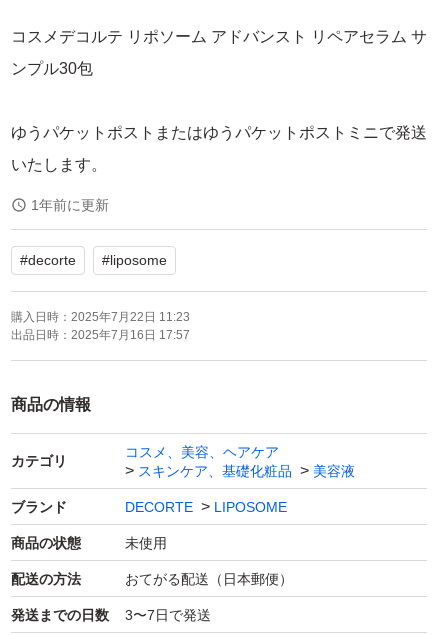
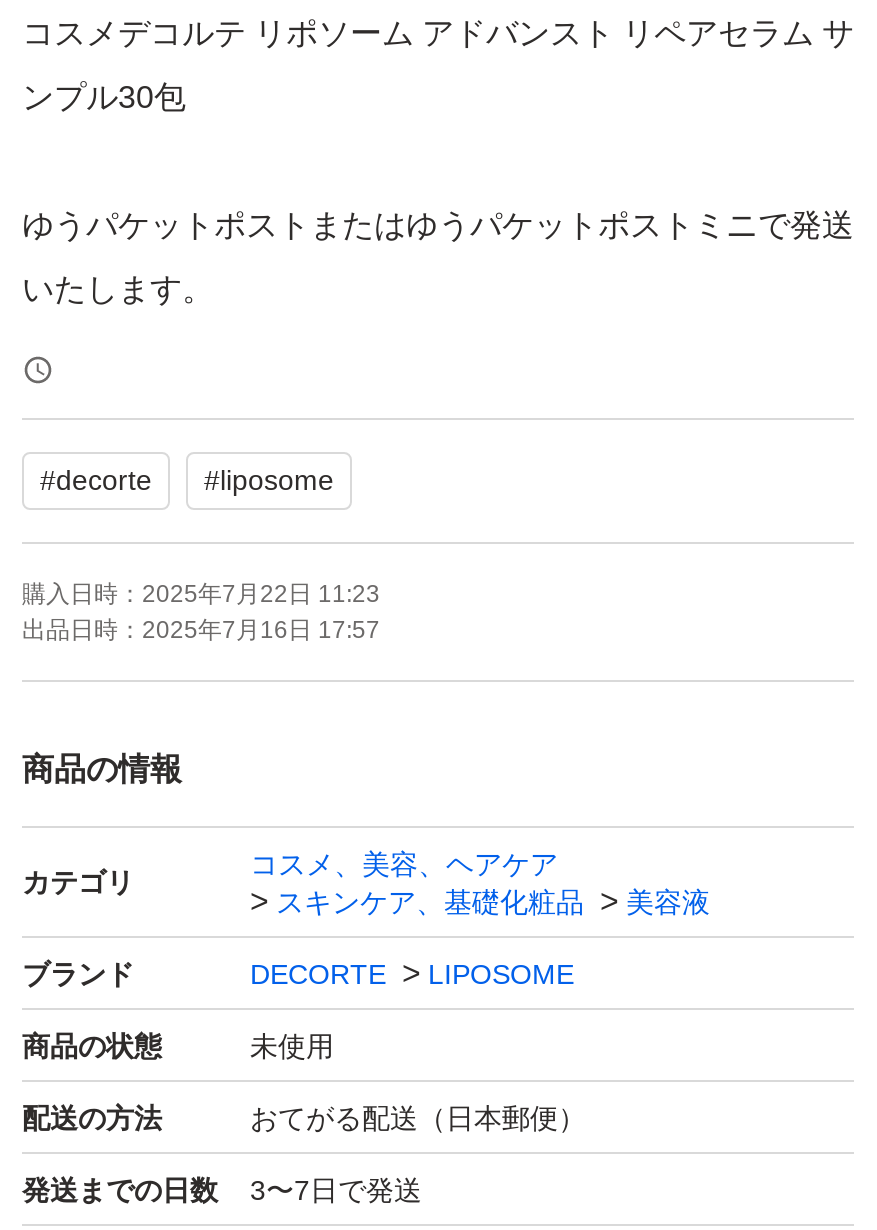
- 1年前に更新
